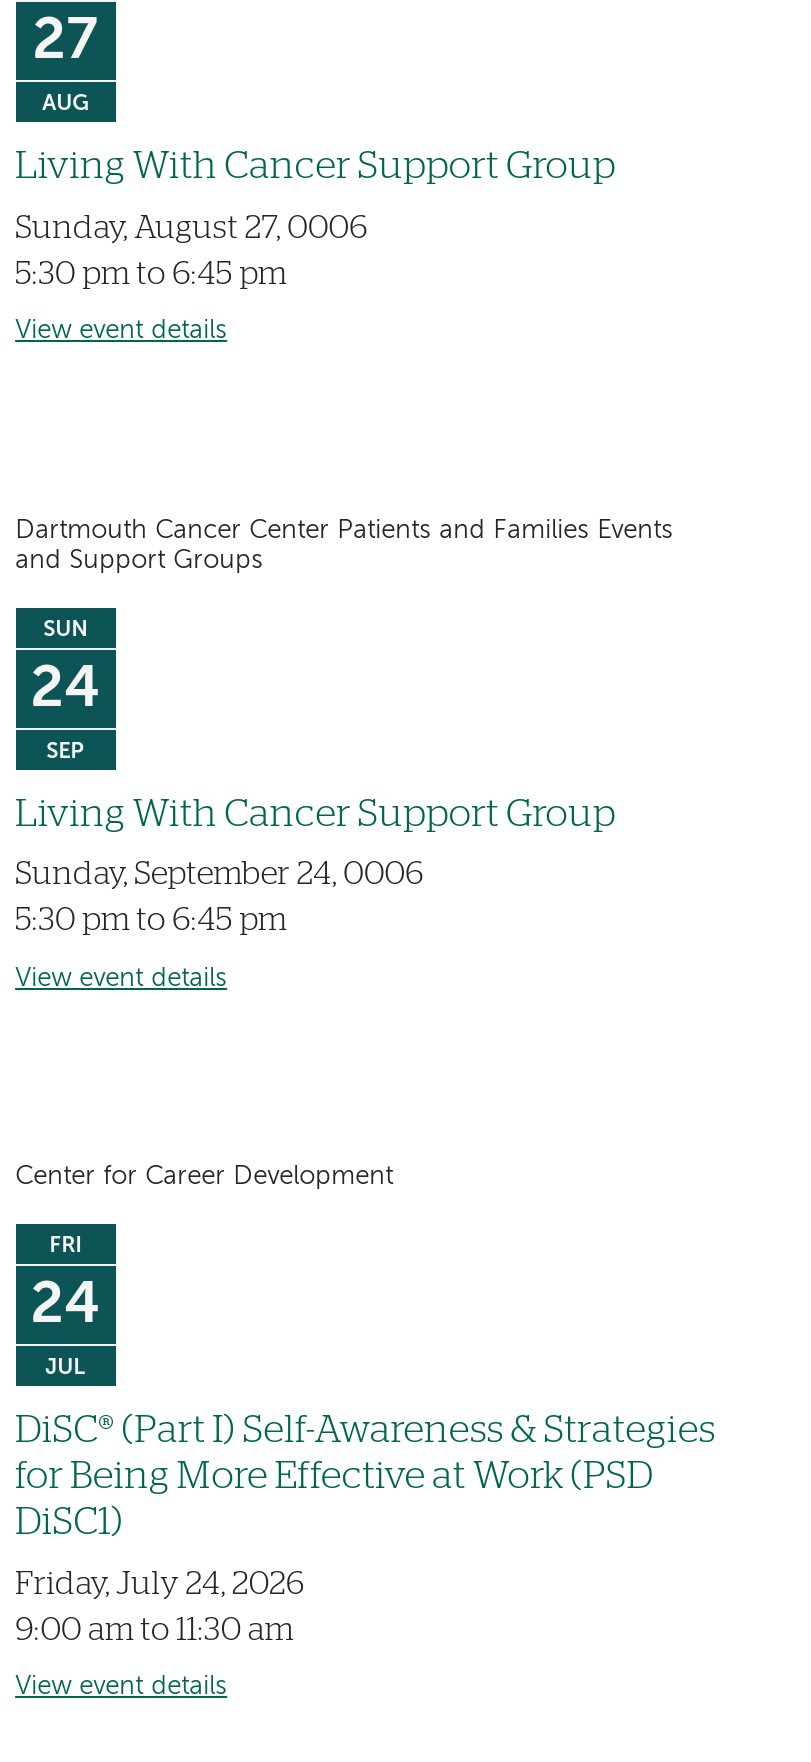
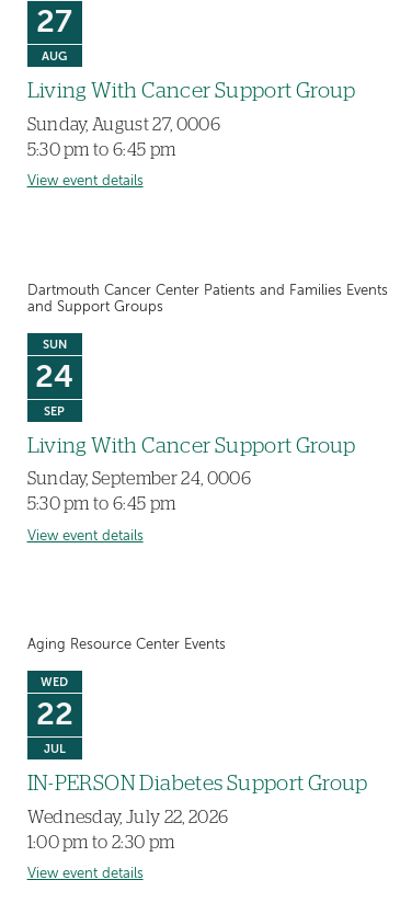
- Center for Career Development
+ Aging Resource Center Events

- FRI
- 24
+ WED
+ 22

- DiSC® (Part I) Self-Awareness & Strategies
- for Being More Effective at Work (PSD
- DiSC1)
+ IN-PERSON Diabetes Support Group

- Friday, July 24, 2026
- 9:00 am to 11:30 am
+ Wednesday, July 22, 2026
+ 1:00 pm to 2:30 pm
